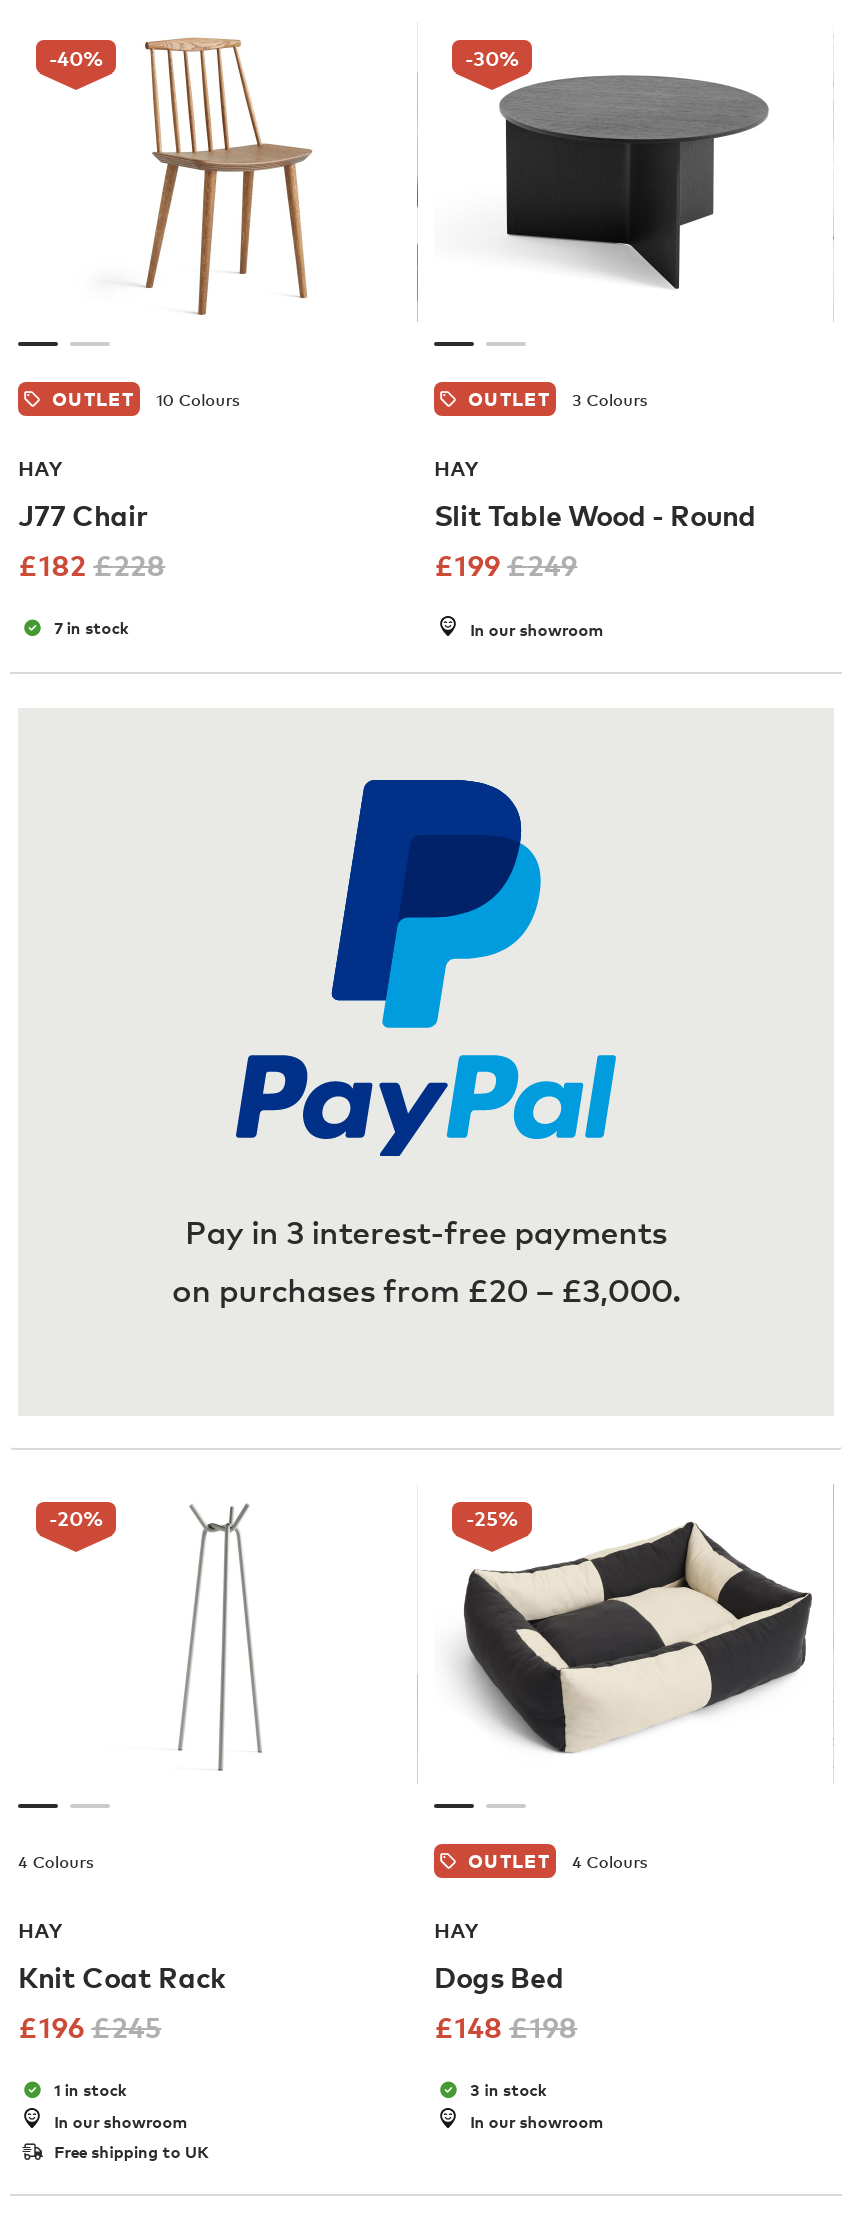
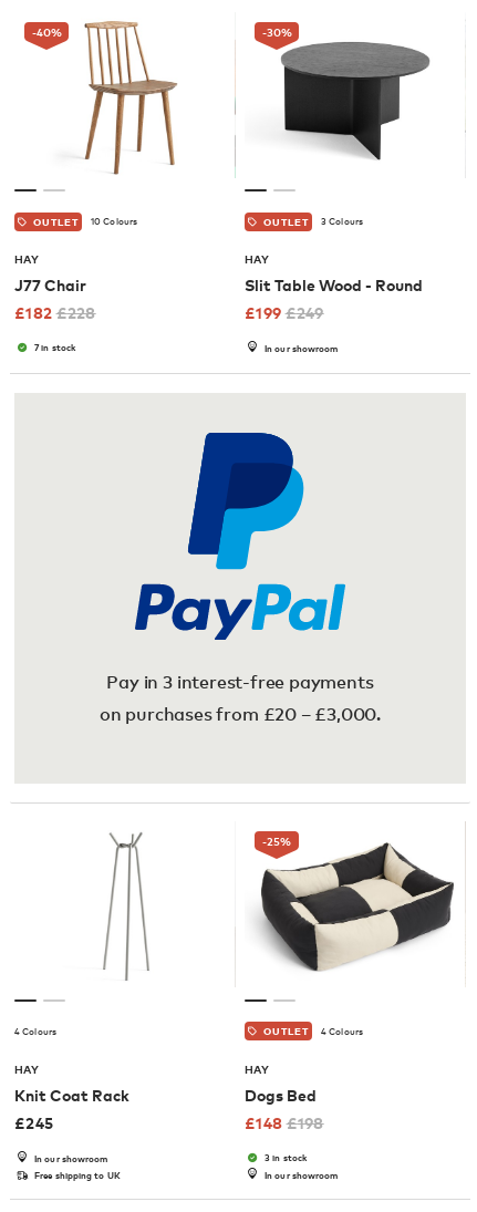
- -20%

- £196 £245
- 1 in stock
+ £245
